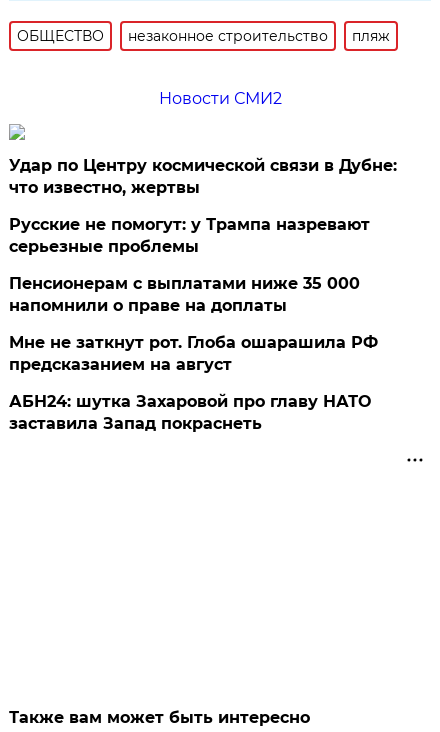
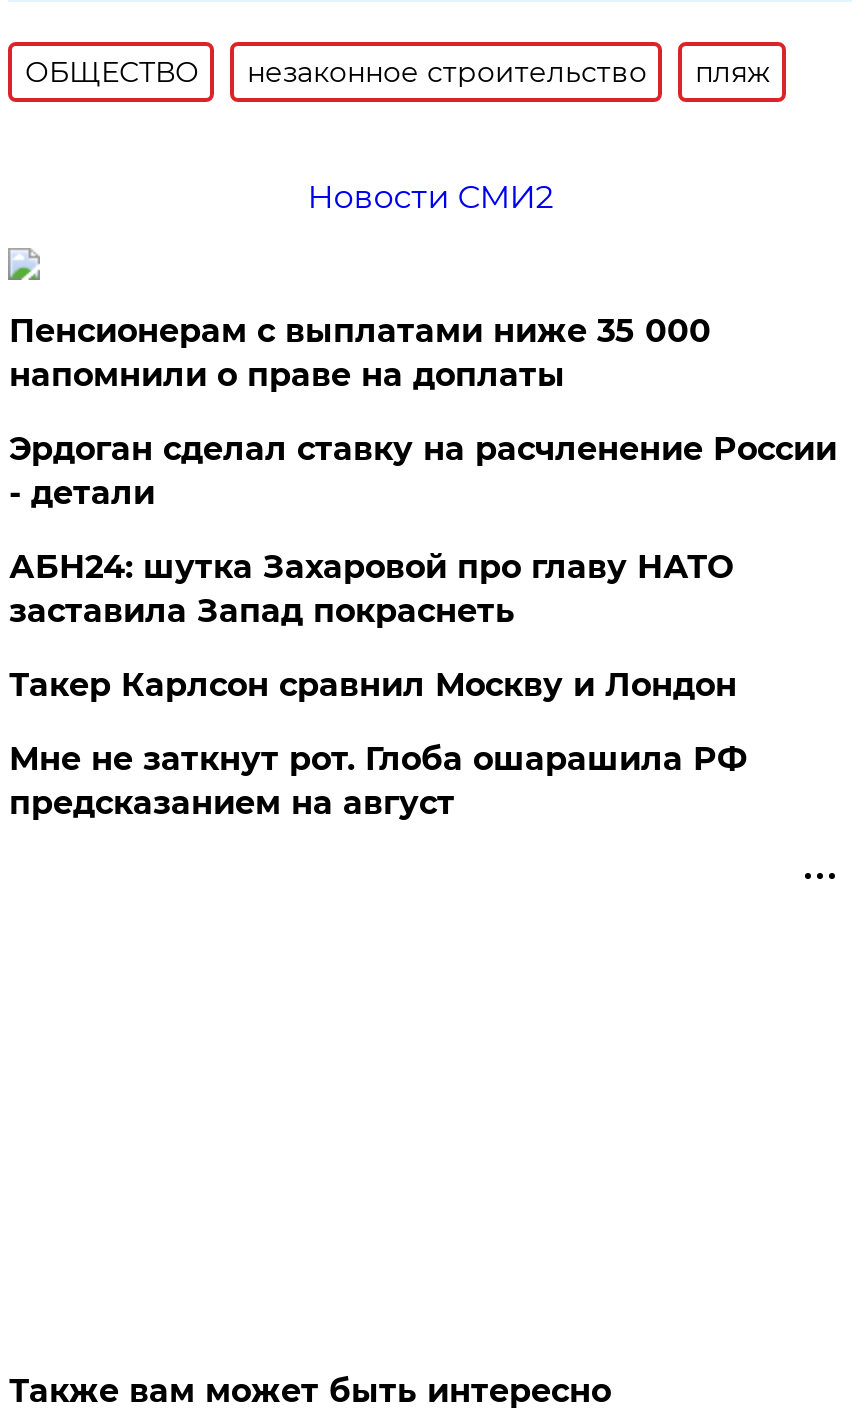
- Удар по Центру космической связи в Дубне:
- что известно, жертвы
- Русские не помогут: у Трампа назревают
- серьезные проблемы

moved up: Пенсионерам с выплатами ниже 35 000 | напомнили о праве на доплаты

+ Эрдоган сделал ставку на расчленение России
+ - детали
+ Такер Карлсон сравнил Москву и Лондон

moved down: Мне не заткнут рот. Глоба ошарашила РФ | предсказанием на август

moved up: АБН24: шутка Захаровой про главу НАТО | заставила Запад покраснеть
